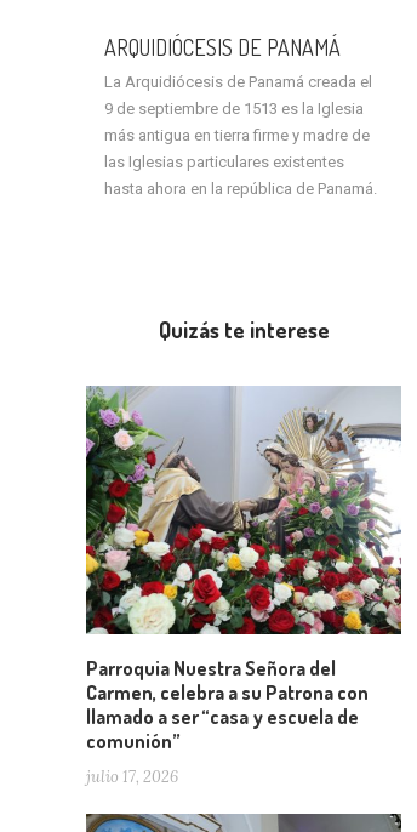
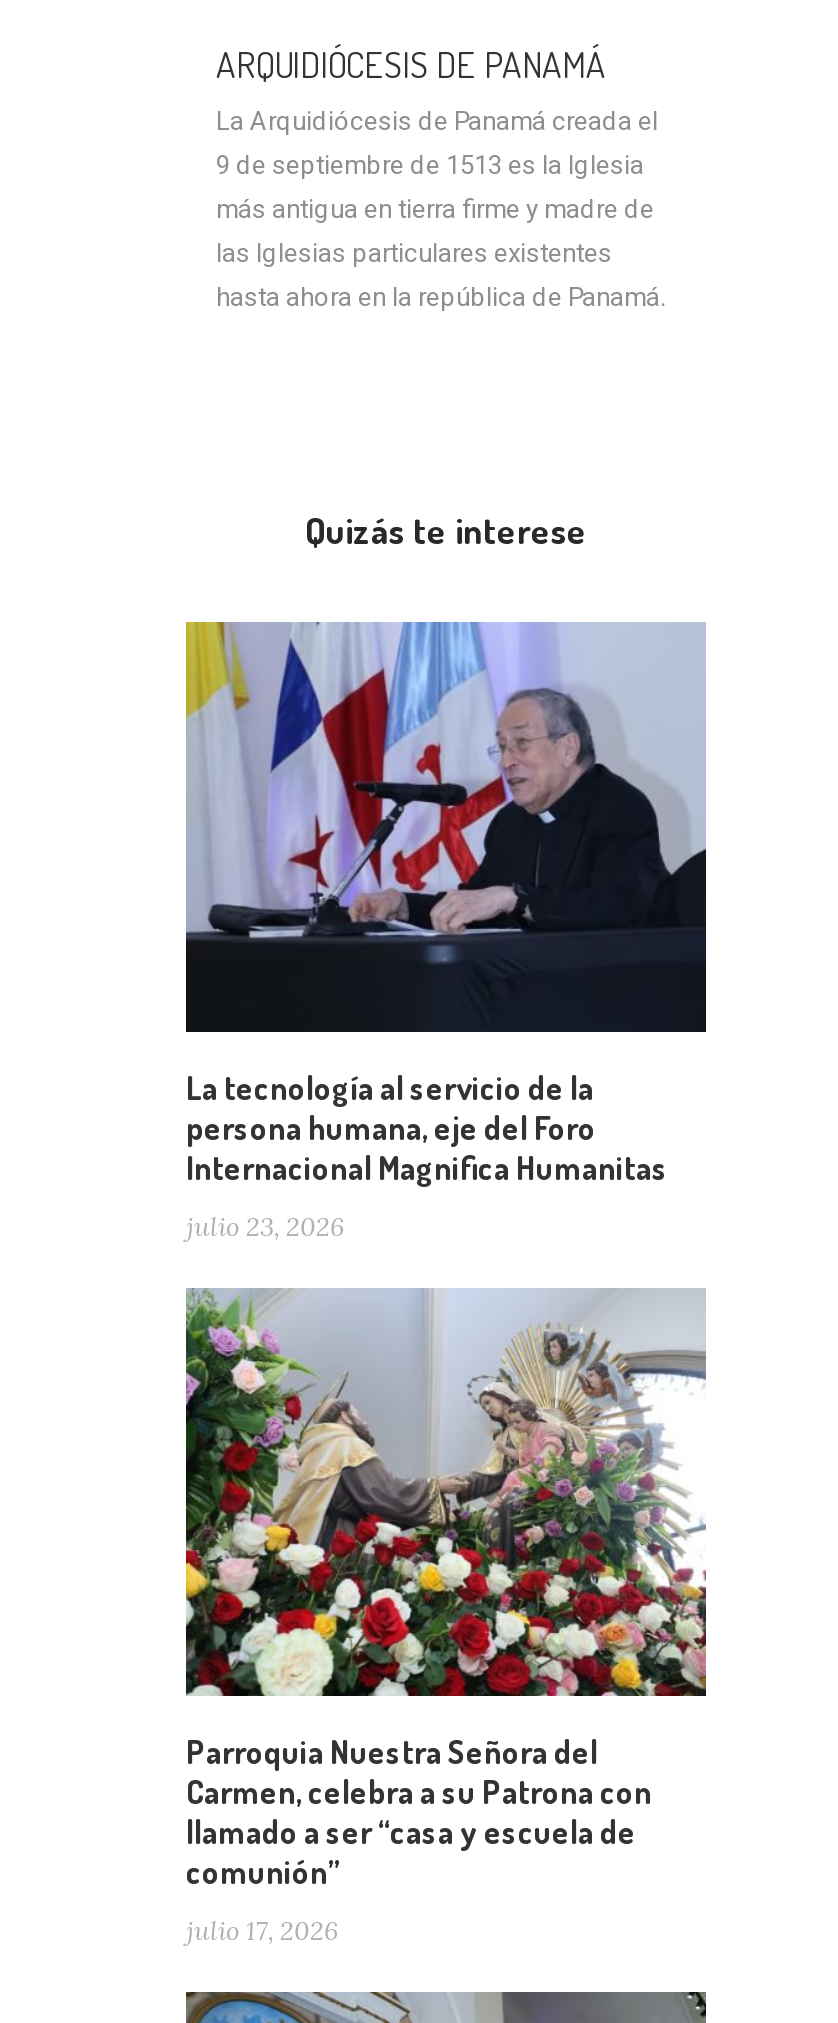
+ [image]
+ La tecnología al servicio de la
+ persona humana, eje del Foro
+ Internacional Magnifica Humanitas
+ julio 23, 2026
